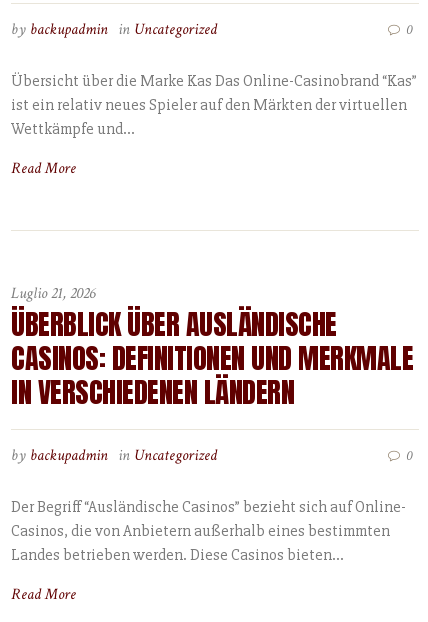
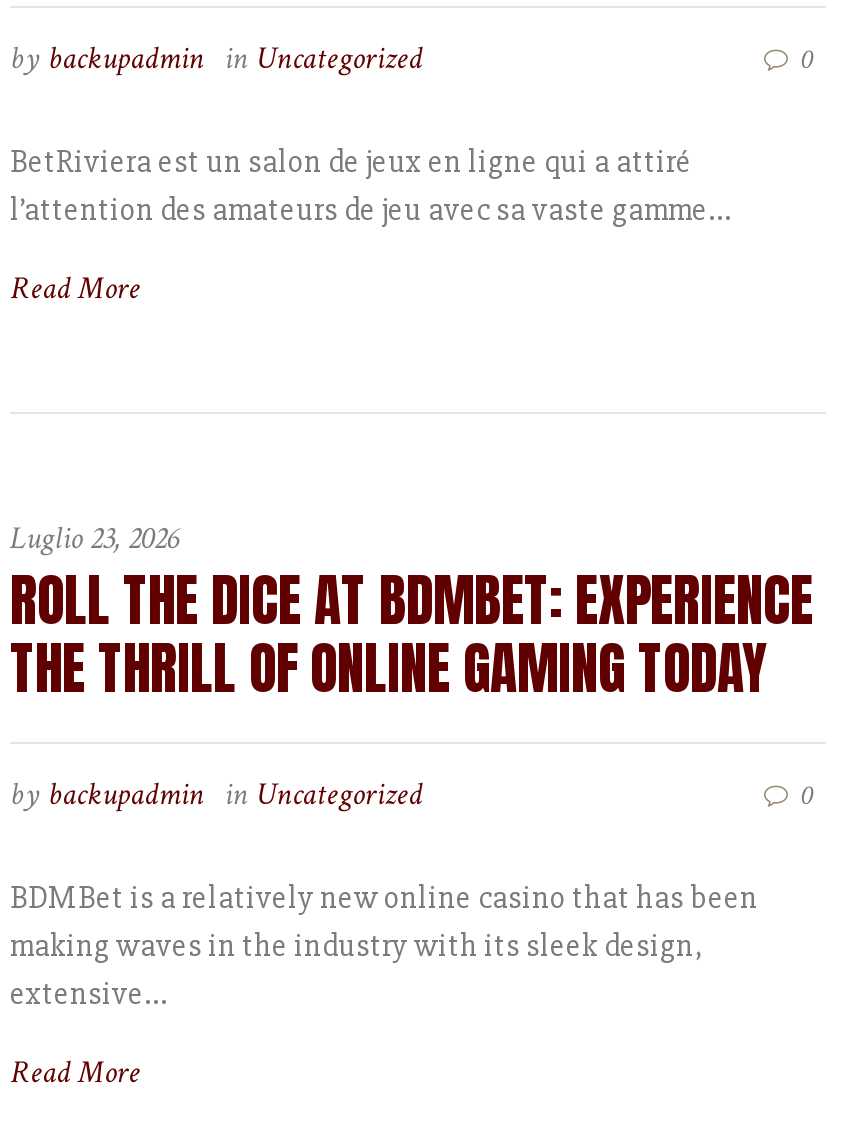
- Übersicht über die Marke Kas Das Online-Casinobrand “Kas”
- ist ein relativ neues Spieler auf den Märkten der virtuellen
- Wettkämpfe und...
+ BetRiviera est un salon de jeux en ligne qui a attiré
+ l’attention des amateurs de jeu avec sa vaste gamme...

- Luglio 21, 2026
- ÜBERBLICK ÜBER AUSLÄNDISCHE
- CASINOS: DEFINITIONEN UND MERKMALE
- IN VERSCHIEDENEN LÄNDERN
+ Luglio 23, 2026
+ ROLL THE DICE AT BDMBET: EXPERIENCE
+ THE THRILL OF ONLINE GAMING TODAY

- Der Begriff “Ausländische Casinos” bezieht sich auf Online-
- Casinos, die von Anbietern außerhalb eines bestimmten
- Landes betrieben werden. Diese Casinos bieten...
+ BDMBet is a relatively new online casino that has been
+ making waves in the industry with its sleek design,
+ extensive...
